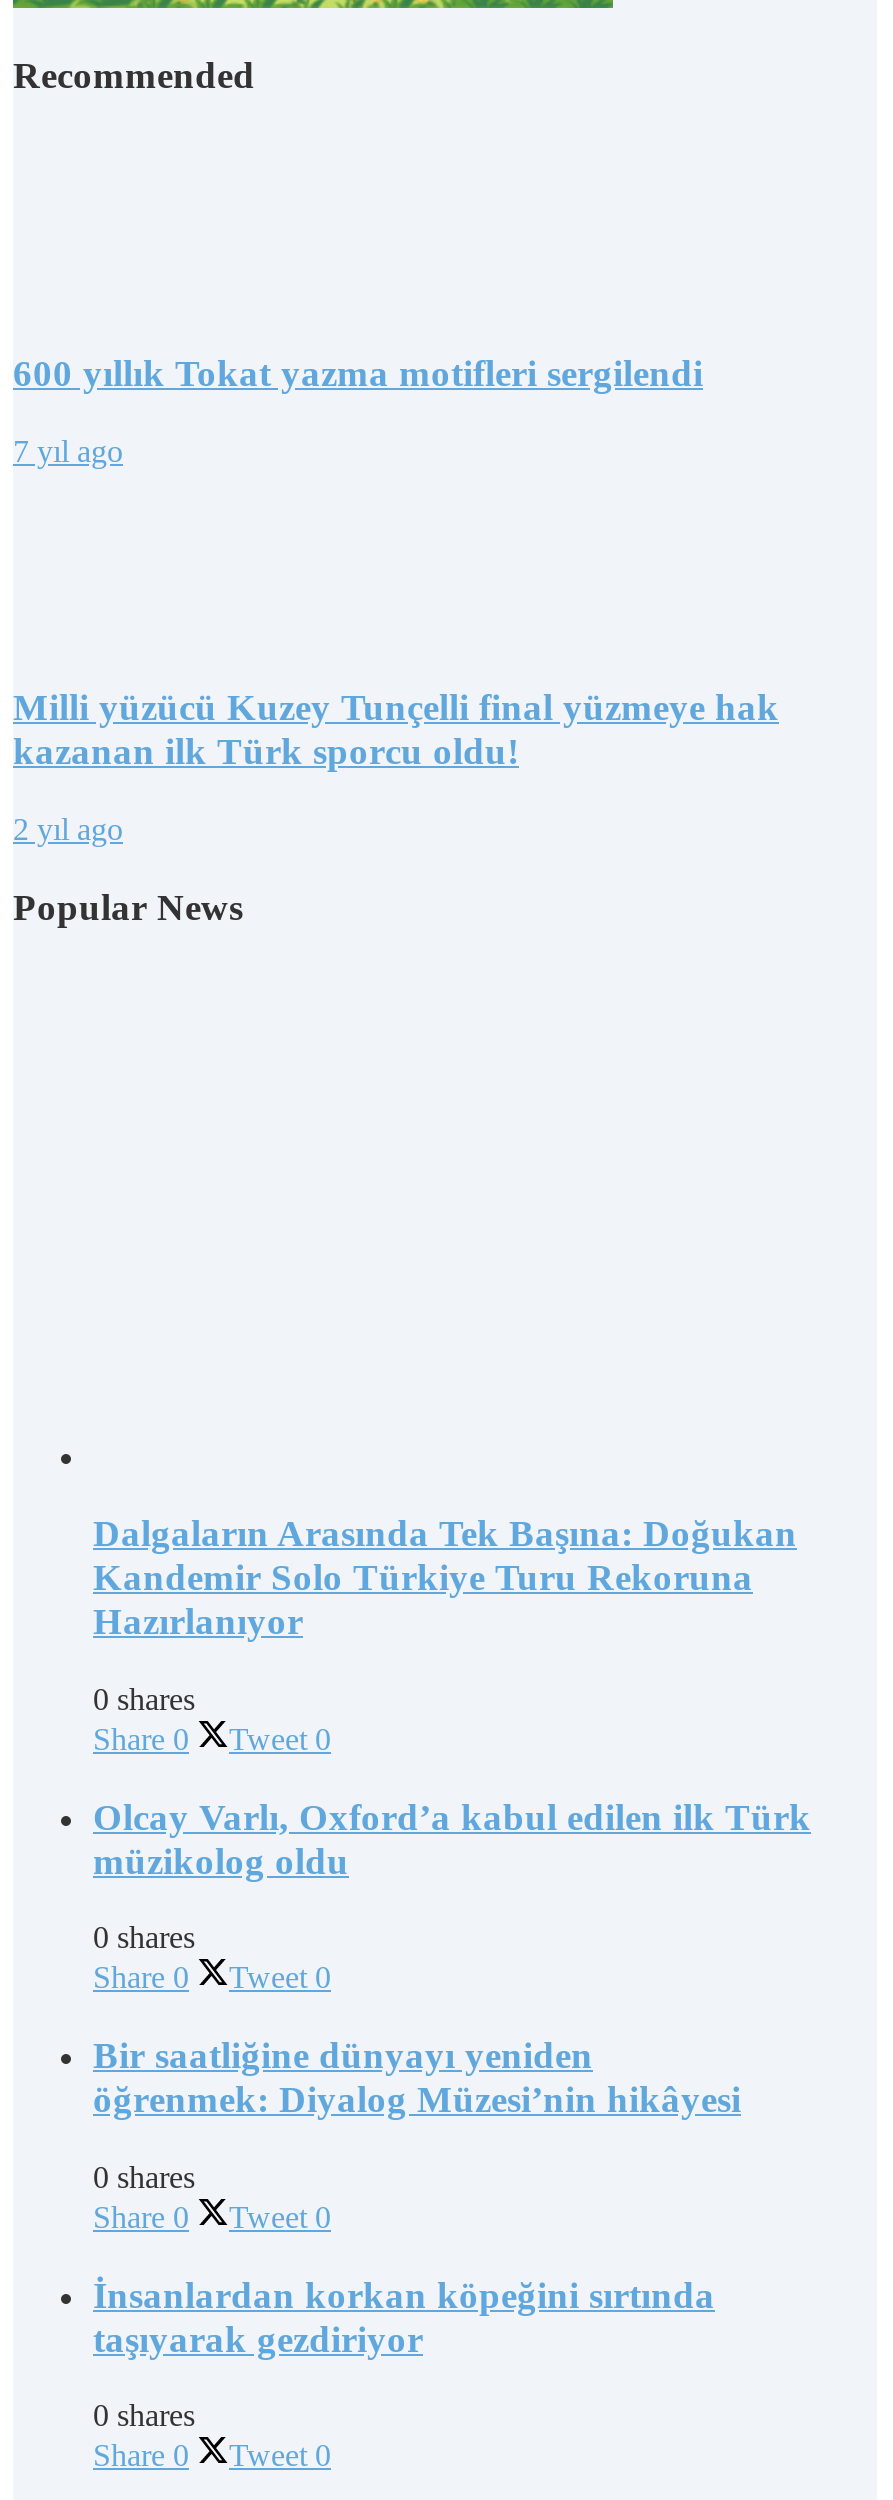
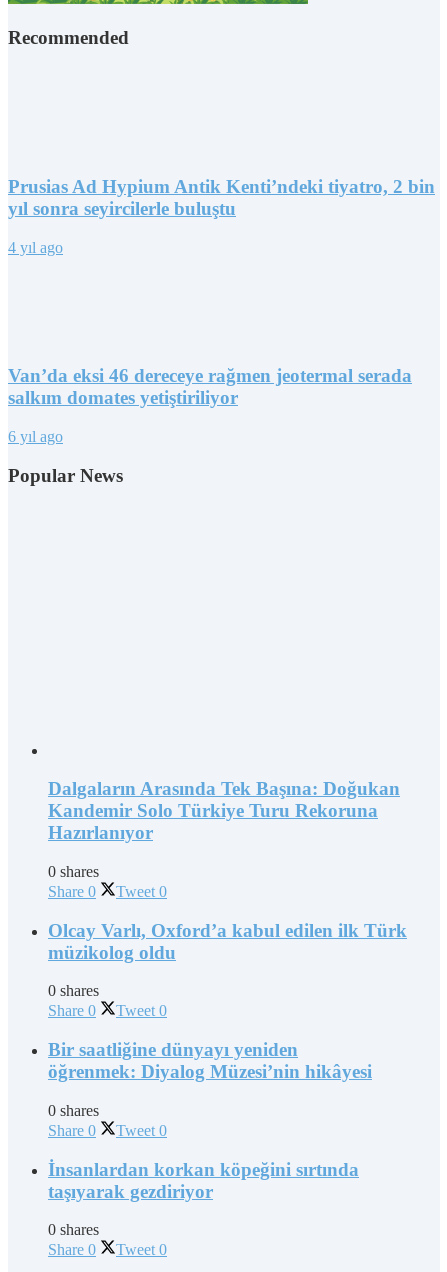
- 600 yıllık Tokat yazma motifleri sergilendi
+ Prusias Ad Hypium Antik Kenti’ndeki tiyatro, 2 bin
+ yıl sonra seyircilerle buluştu

- 7 yıl ago
+ 4 yıl ago

- Milli yüzücü Kuzey Tunçelli final yüzmeye hak
- kazanan ilk Türk sporcu oldu!
+ Van’da eksi 46 dereceye rağmen jeotermal serada
+ salkım domates yetiştiriliyor

- 2 yıl ago
+ 6 yıl ago
